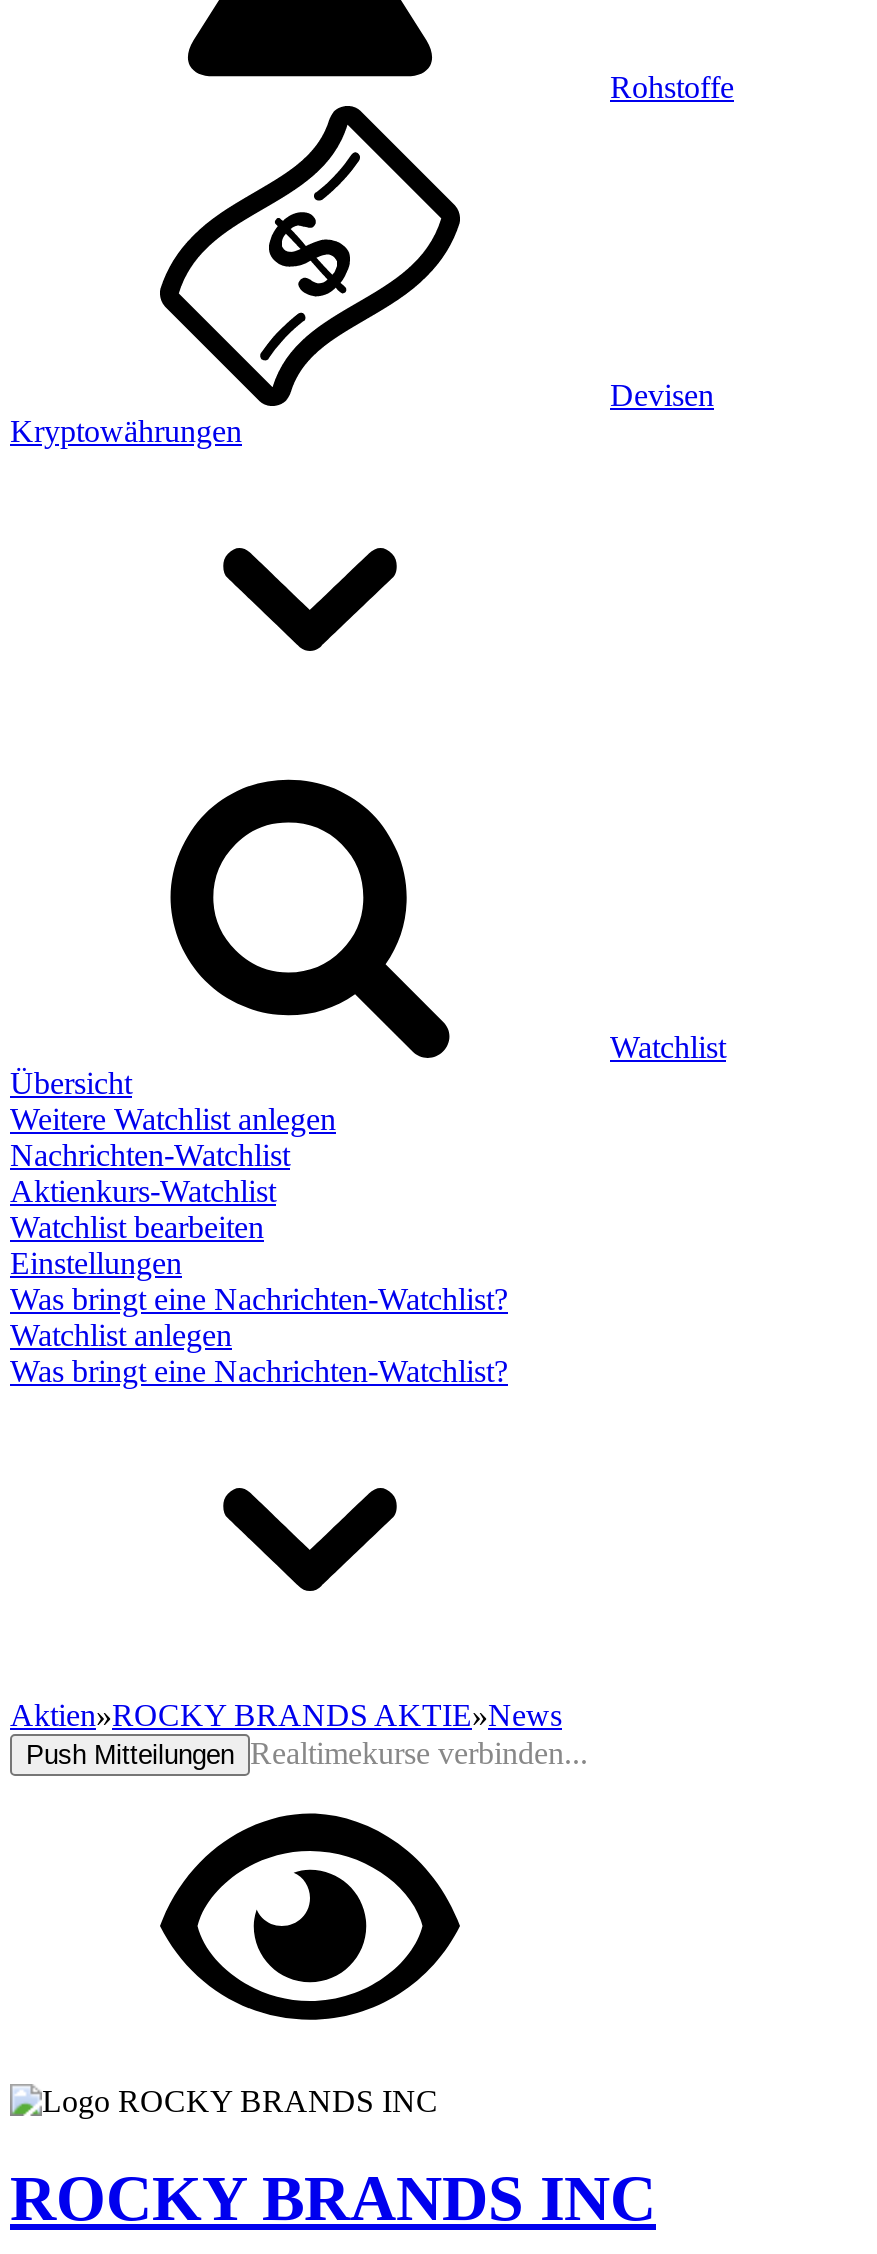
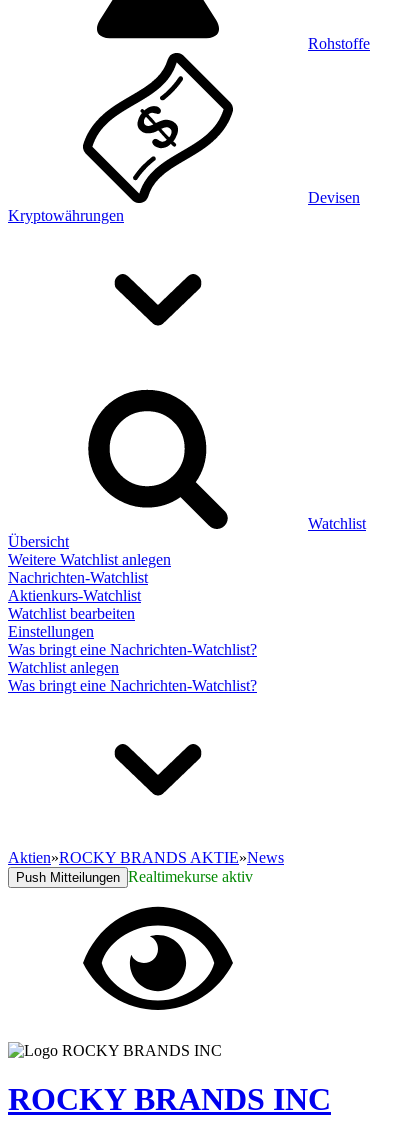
- Push Mitteilungen Realtimekurse verbinden...
+ Push Mitteilungen Realtimekurse aktiv
